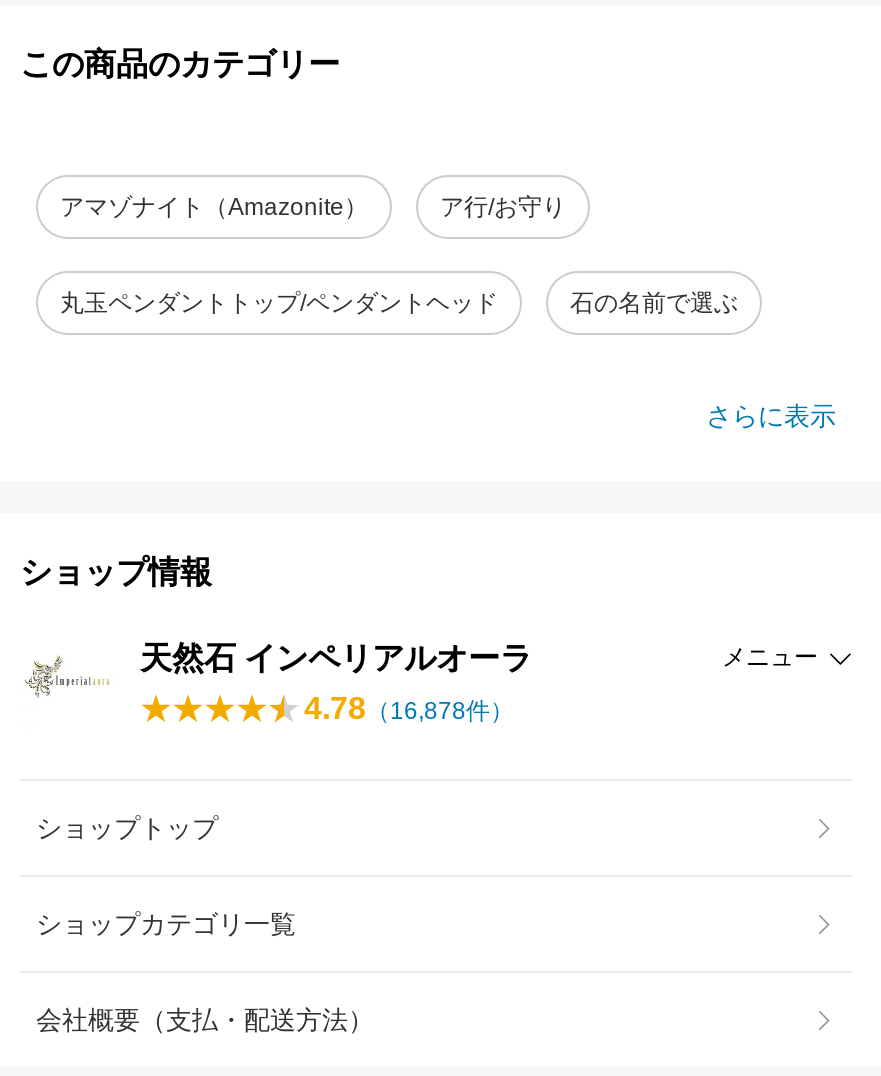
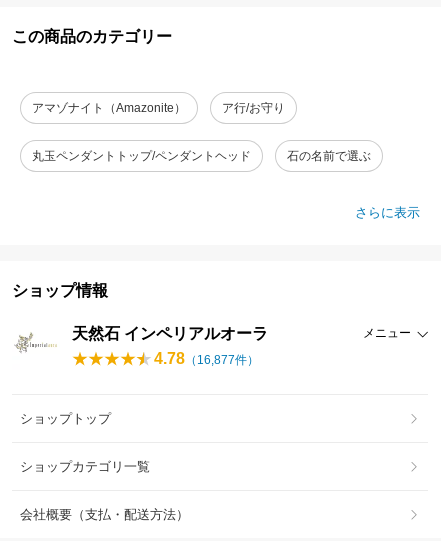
- 4.78（16,878件）
+ 4.78（16,877件）
